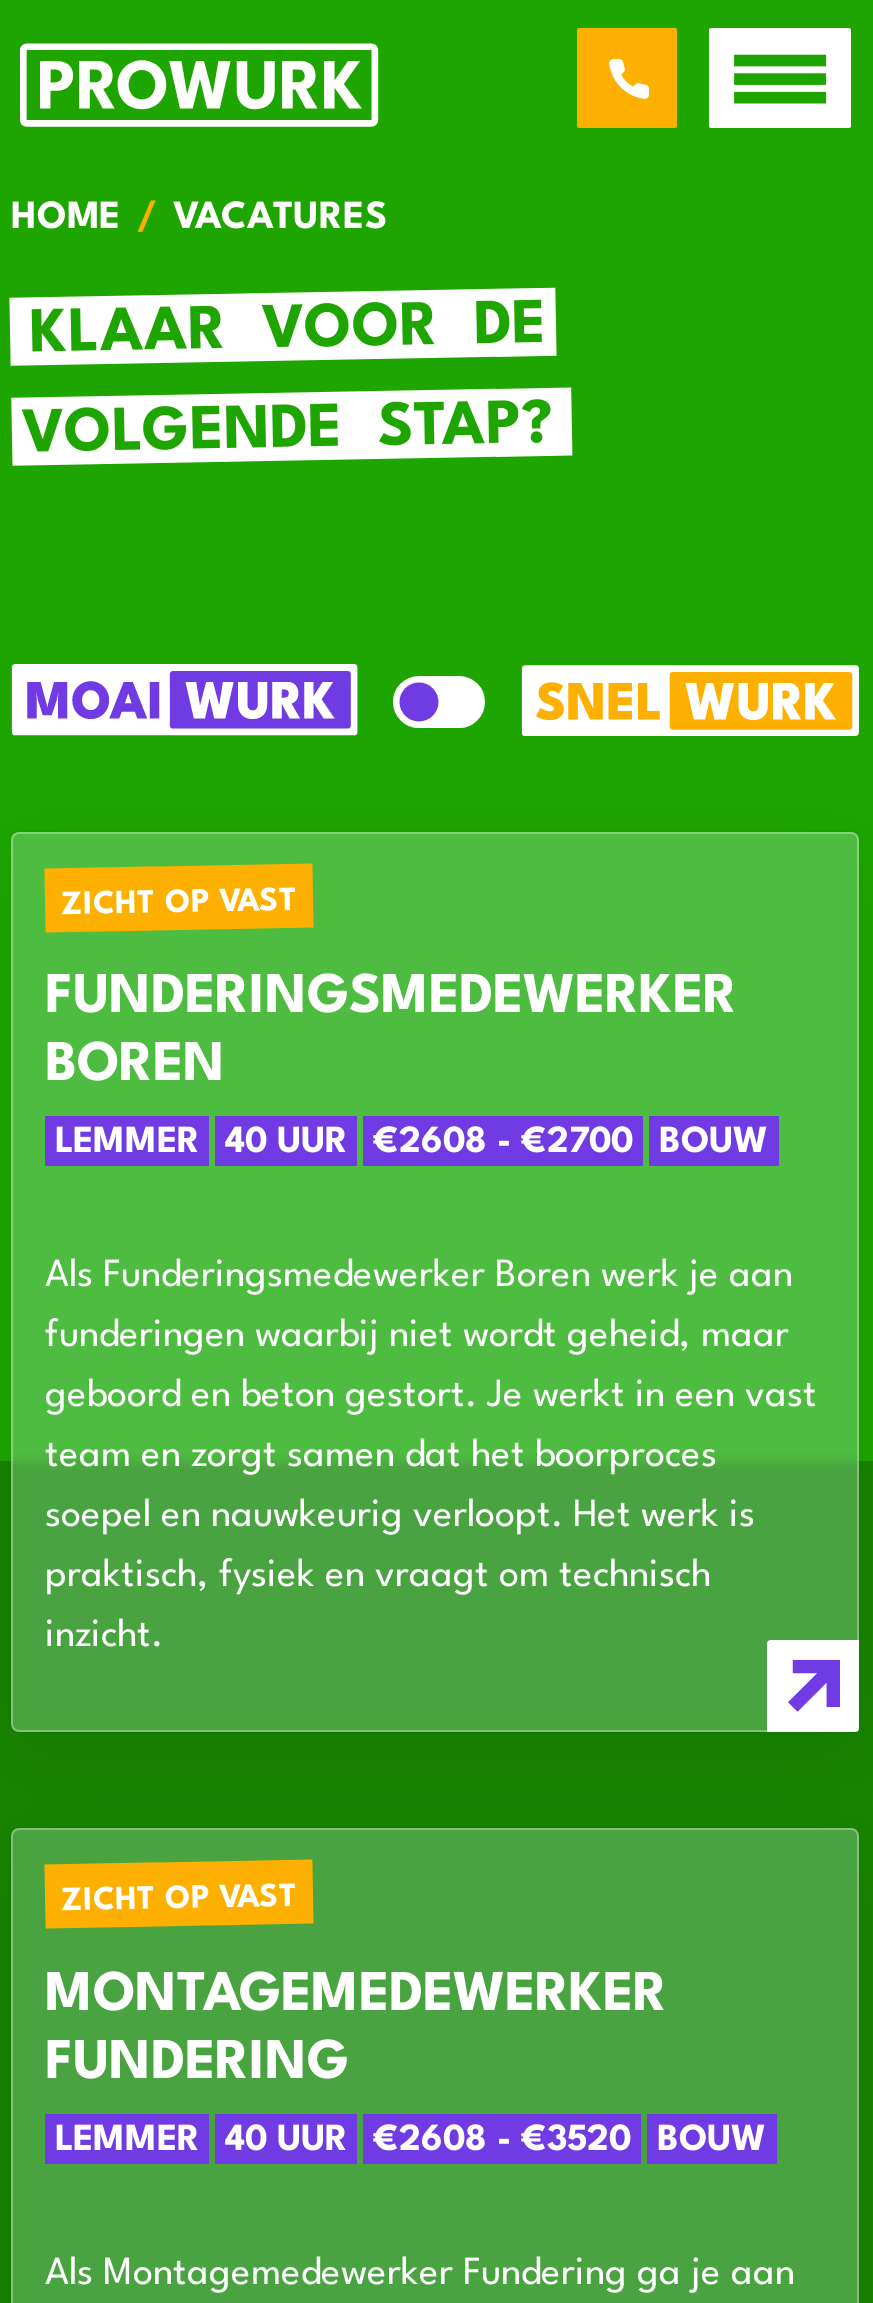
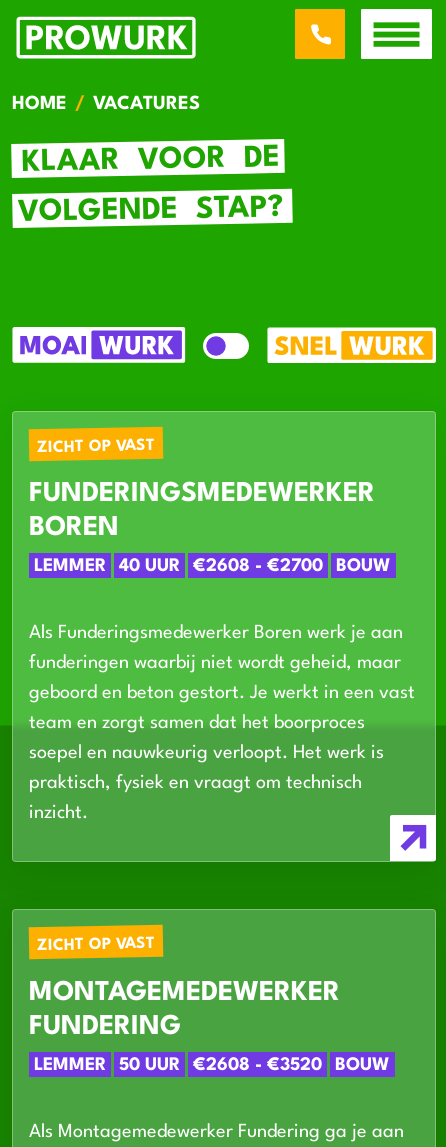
- LEMMER 40 UUR €2608 - €3520 BOUW
+ LEMMER 50 UUR €2608 - €3520 BOUW
